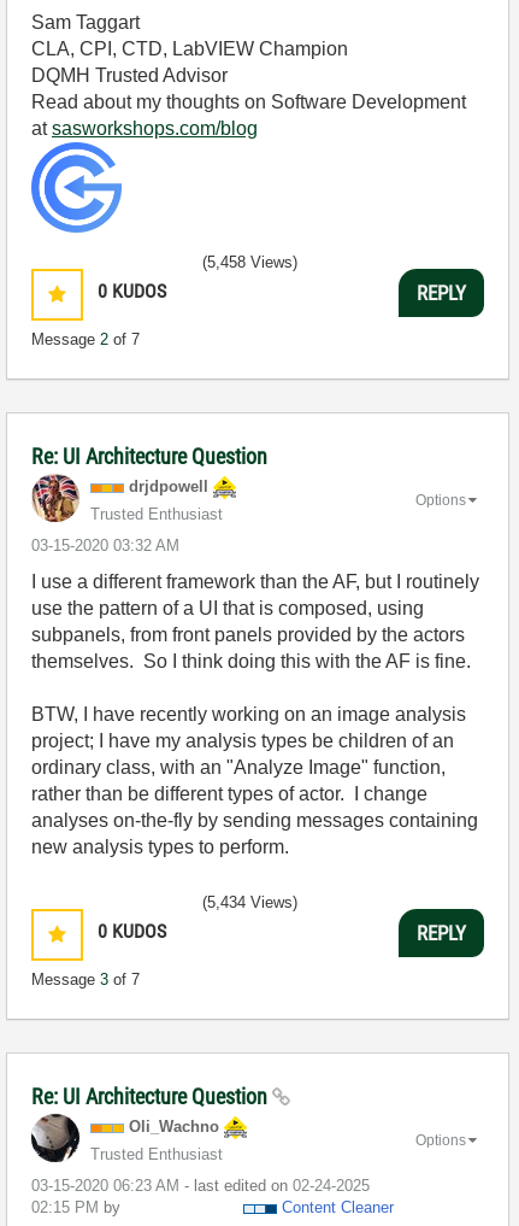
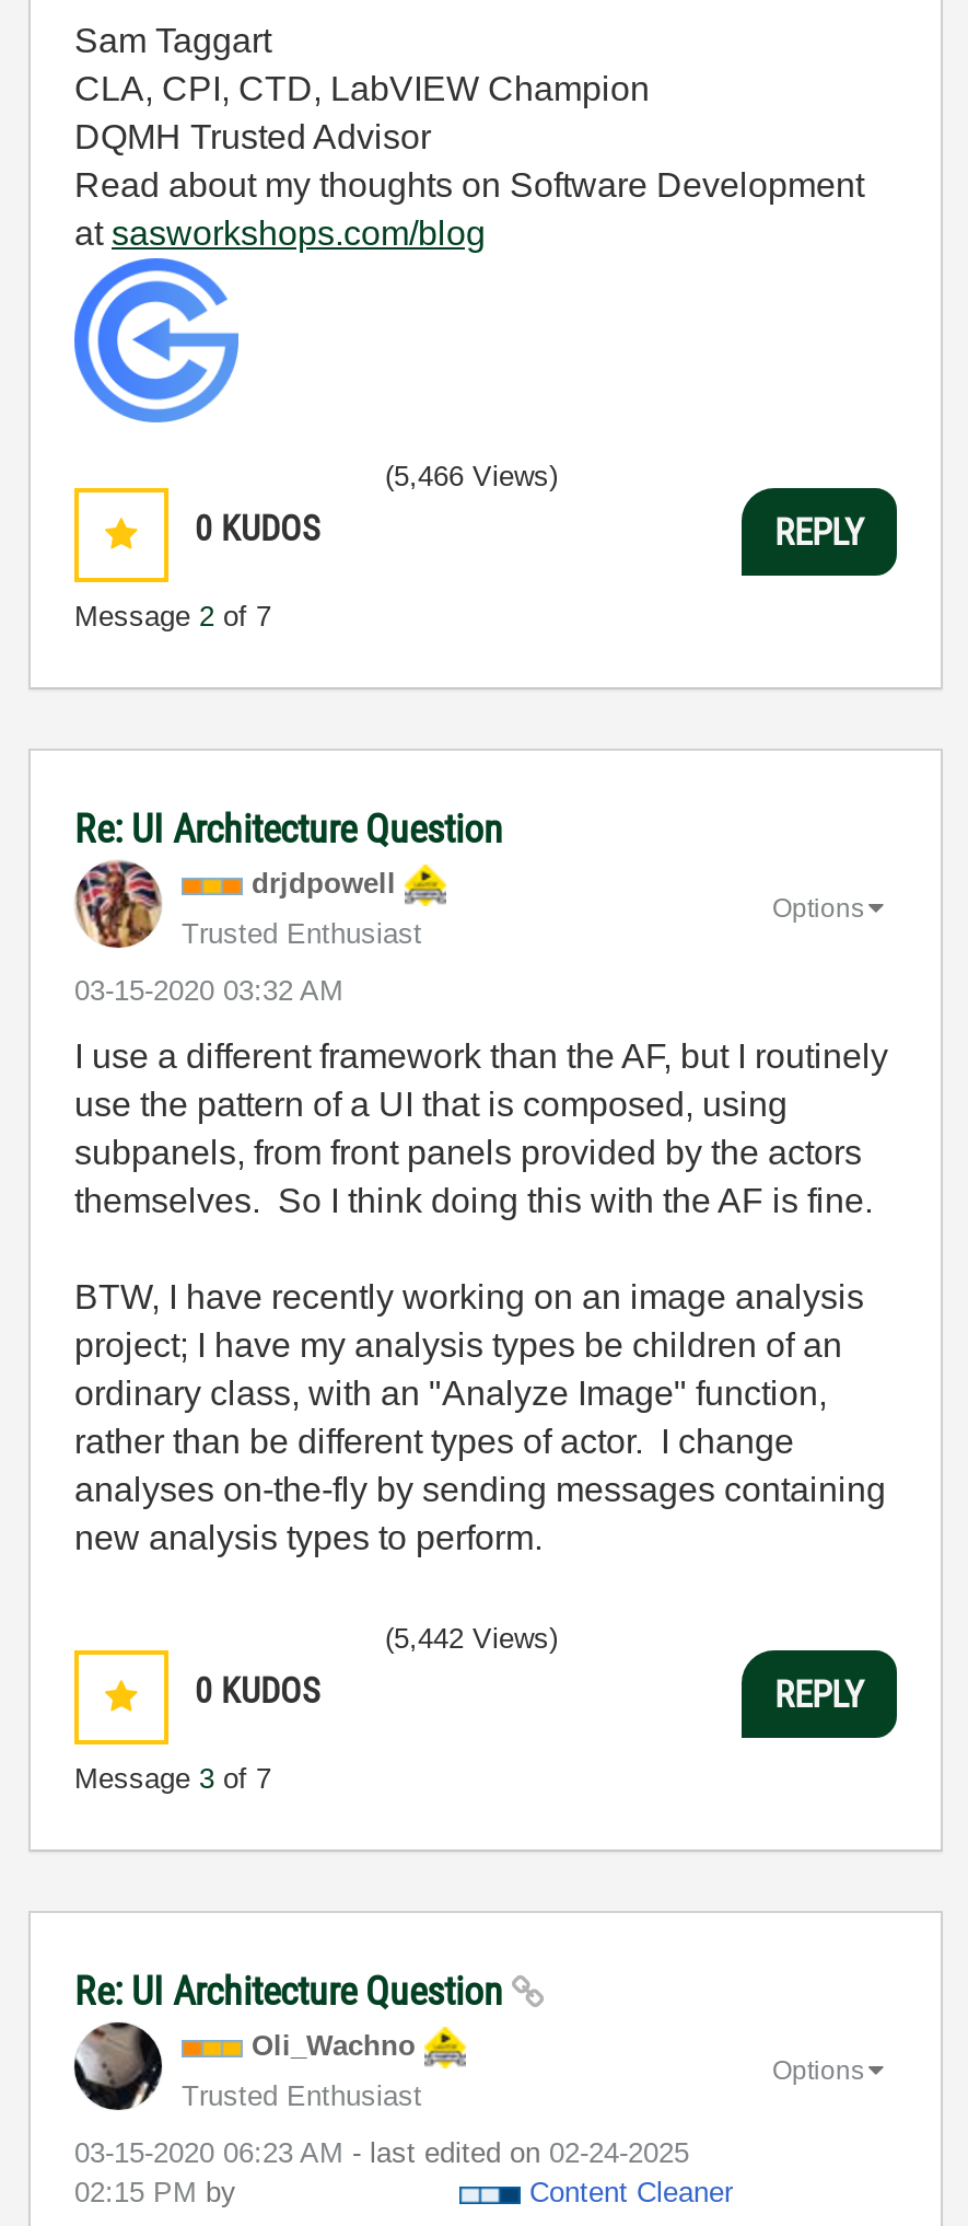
- (5,458 Views)
+ (5,466 Views)

- (5,434 Views)
+ (5,442 Views)
